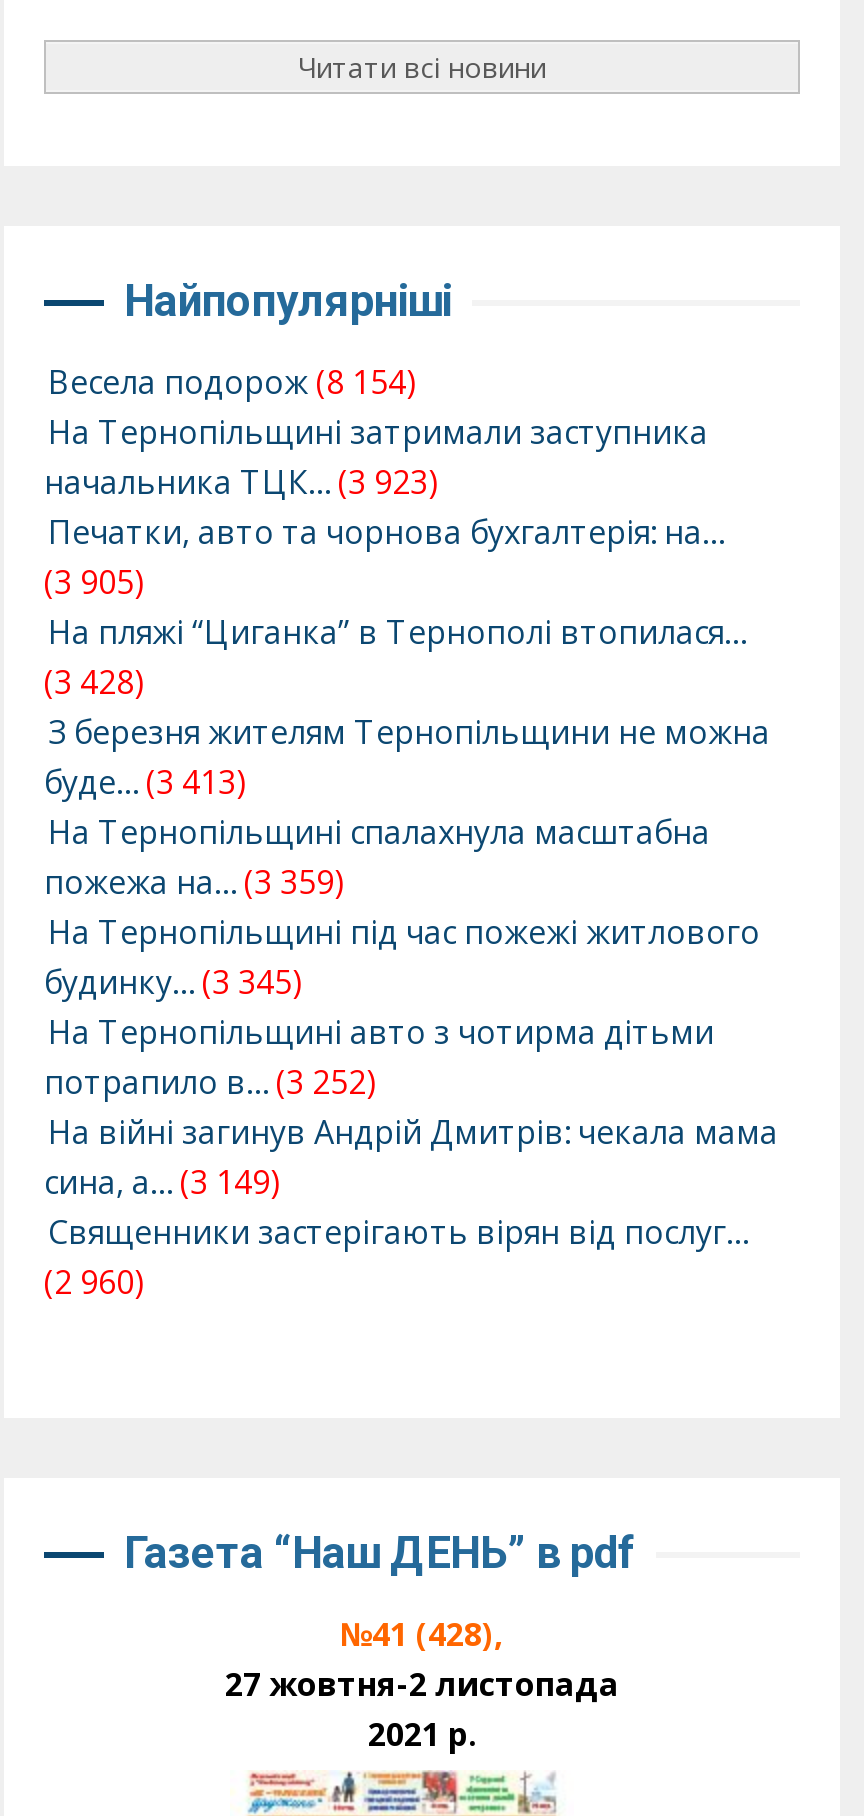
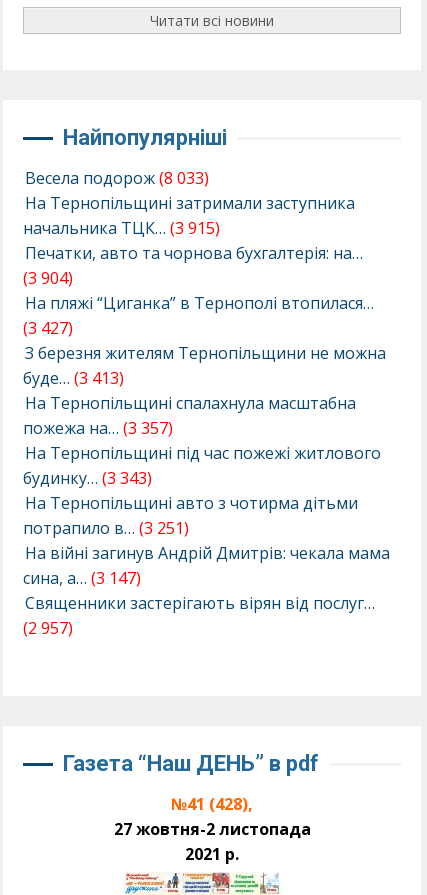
- Весела подорож (8 154)
+ Весела подорож (8 033)

- начальника ТЦК… (3 923)
+ начальника ТЦК… (3 915)

- (3 905)
+ (3 904)

- (3 428)
+ (3 427)

- пожежа на… (3 359)
+ пожежа на… (3 357)

- будинку… (3 345)
+ будинку… (3 343)

- потрапило в… (3 252)
+ потрапило в… (3 251)

- сина, а… (3 149)
+ сина, а… (3 147)

- (2 960)
+ (2 957)
